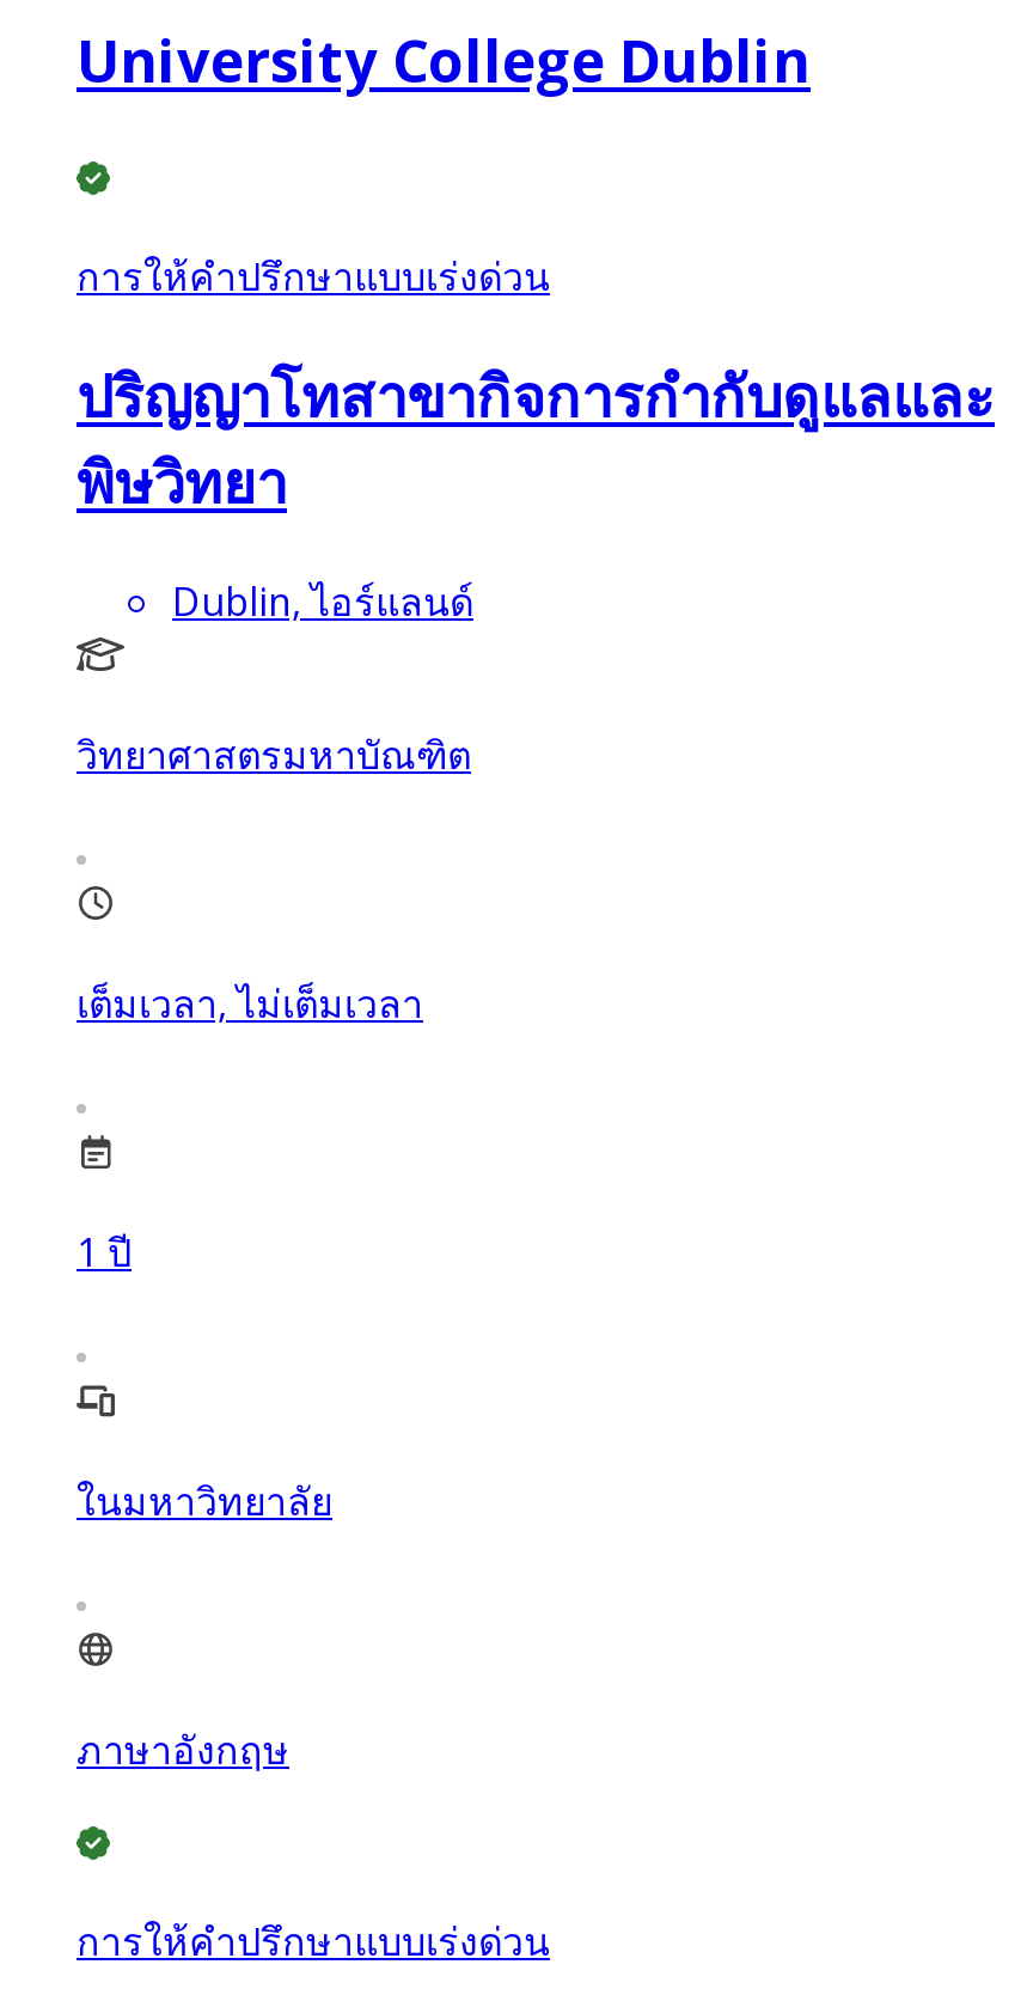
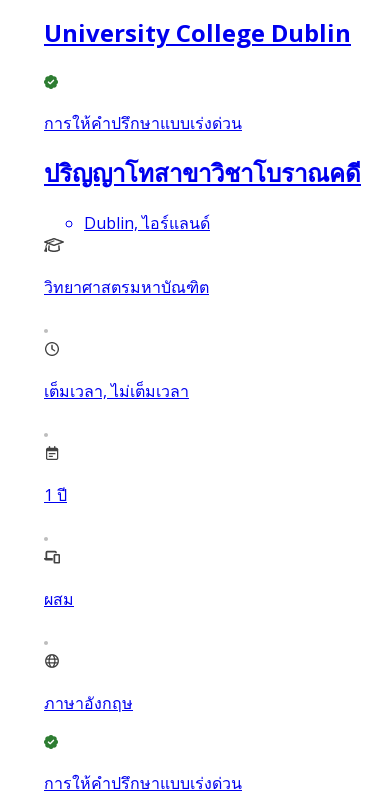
- ปริญญาโทสาขากิจการกำกับดูแลและ
- พิษวิทยา
+ ปริญญาโทสาขาวิชาโบราณคดี

- ในมหาวิทยาลัย
+ ผสม
